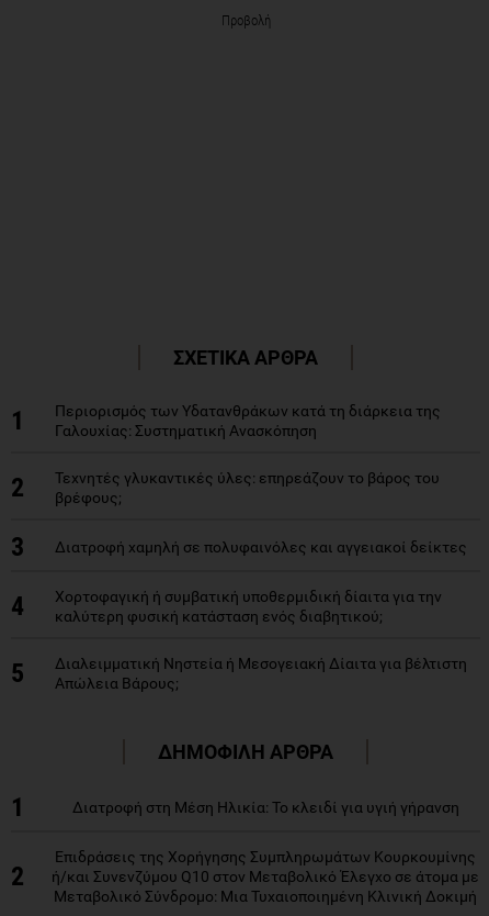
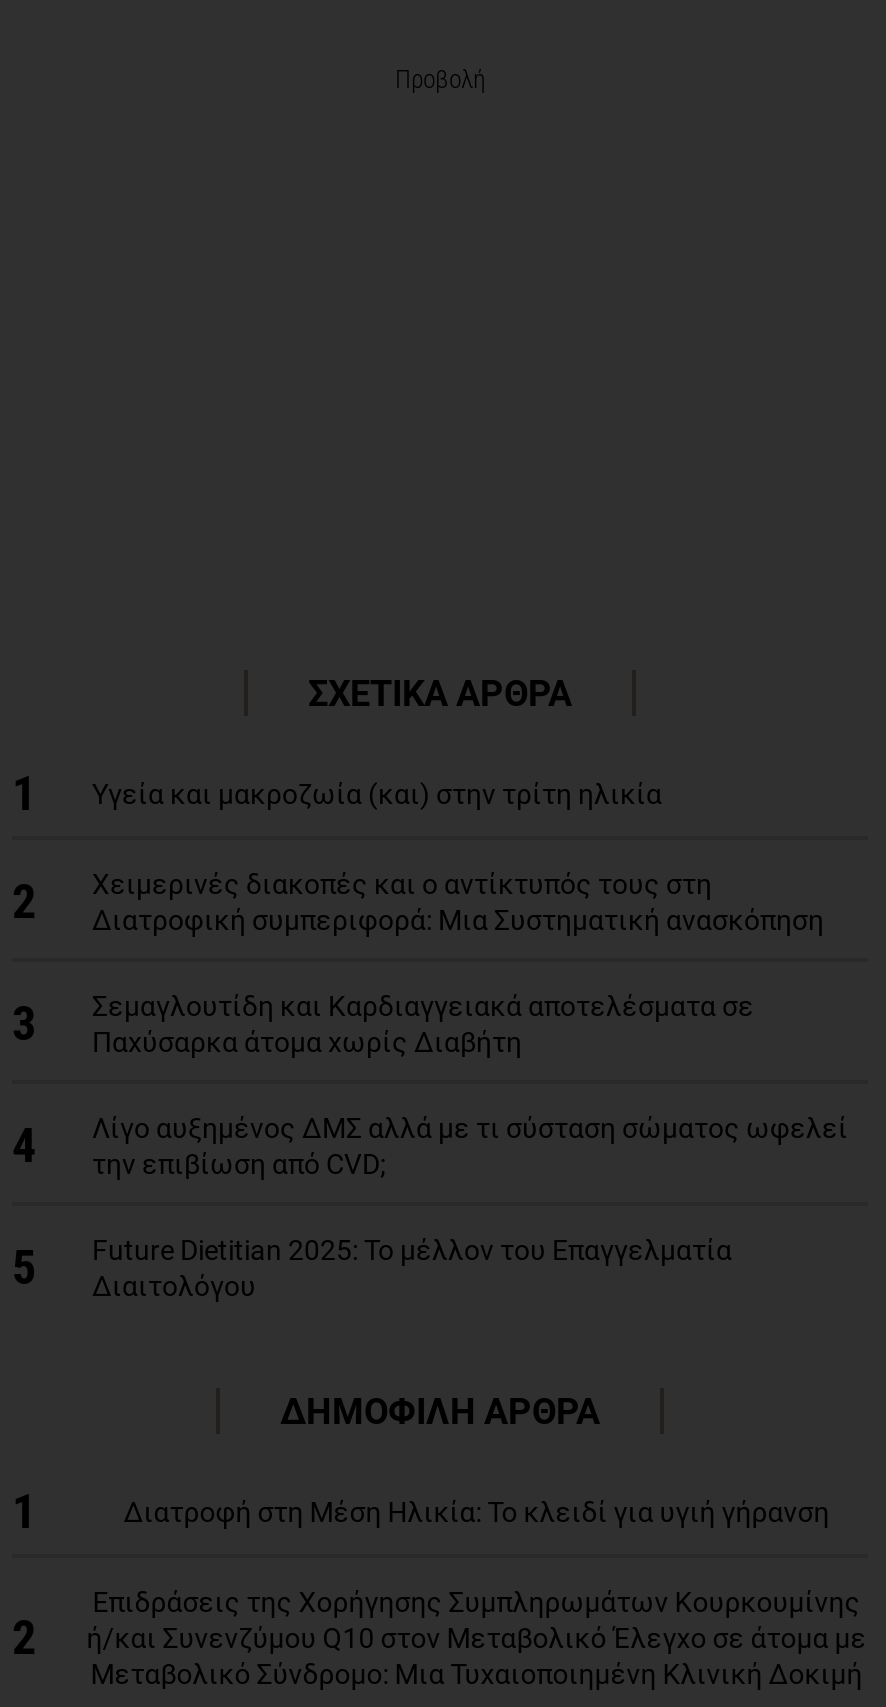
- Περιορισμός των Yδατανθράκων κατά τη διάρκεια της
- Γαλουχίας: Συστηματική Ανασκόπηση
+ Υγεία και μακροζωία (και) στην τρίτη ηλικία

- Τεχνητές γλυκαντικές ύλες: επηρεάζουν το βάρος του
- βρέφους;
+ Χειμερινές διακοπές και ο αντίκτυπός τους στη
+ Διατροφική συμπεριφορά: Μια Συστηματική ανασκόπηση

- Διατροφή χαμηλή σε πολυφαινόλες και αγγειακοί δείκτες
+ Σεμαγλουτίδη και Kαρδιαγγειακά αποτελέσματα σε
+ Παχύσαρκα άτομα χωρίς Διαβήτη

- Χορτοφαγική ή συμβατική υποθερμιδική δίαιτα για την
- καλύτερη φυσική κατάσταση ενός διαβητικού;
+ Λίγο αυξημένος ΔΜΣ αλλά με τι σύσταση σώματος ωφελεί
+ την επιβίωση από CVD;

- Διαλειμματική Νηστεία ή Μεσογειακή Δίαιτα για βέλτιστη
- Απώλεια Βάρους;
+ Future Dietitian 2025: Το μέλλον του Επαγγελματία
+ Διαιτολόγου
